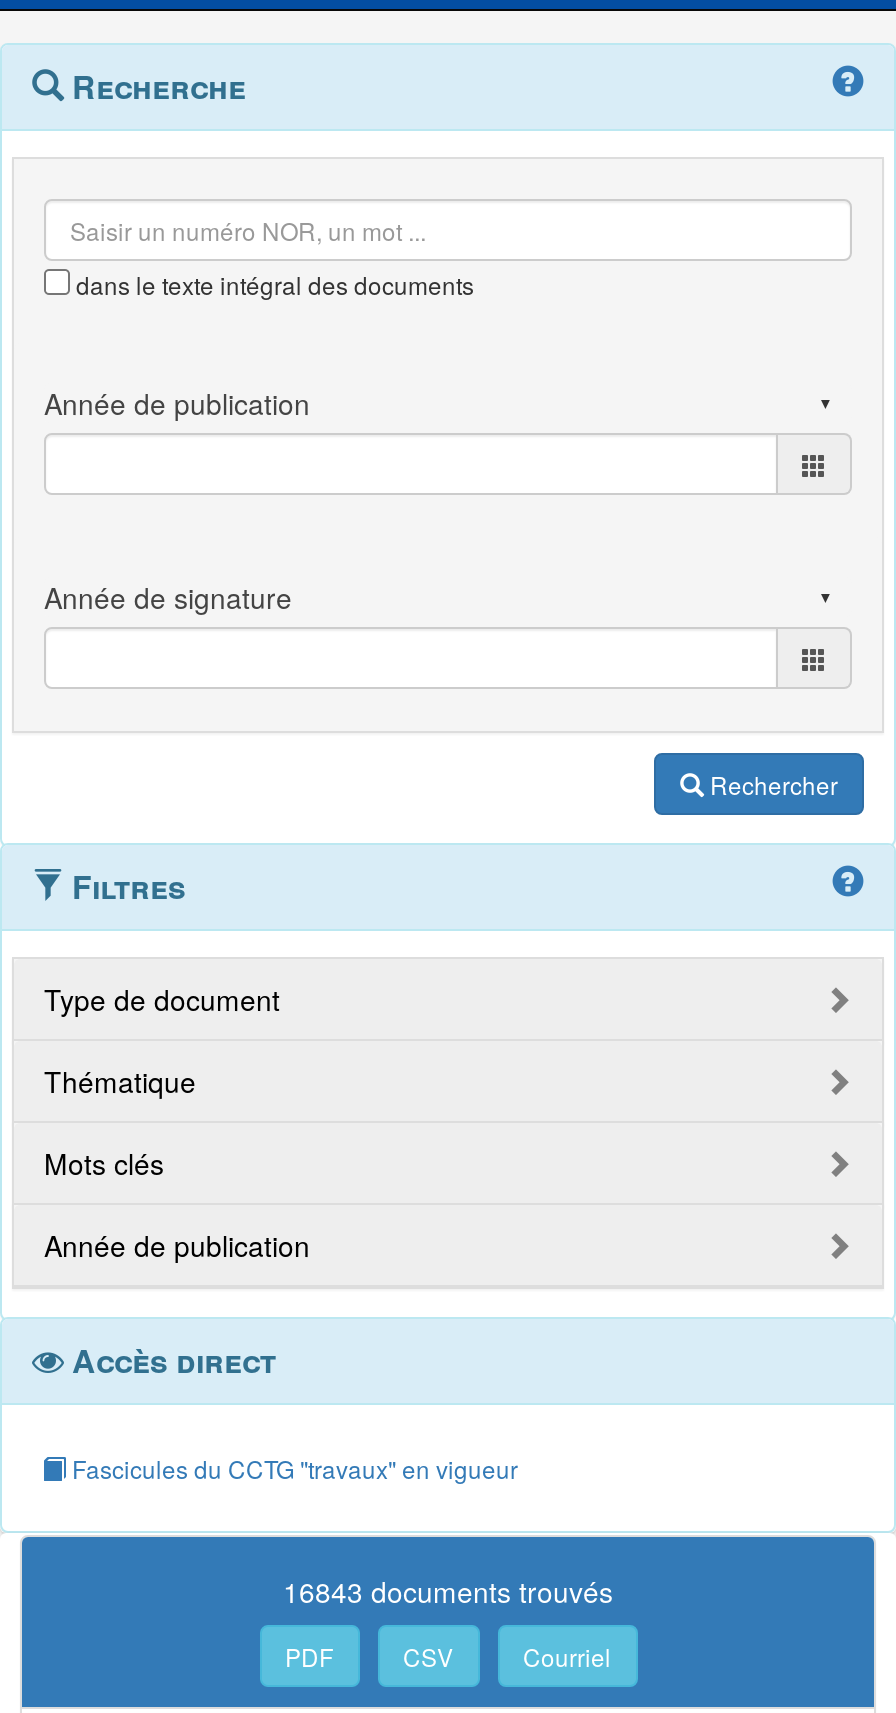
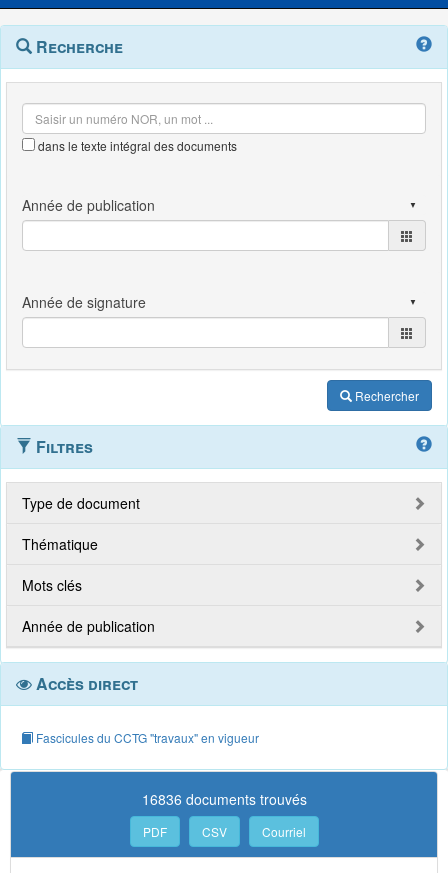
- 16843 documents trouvés
+ 16836 documents trouvés
